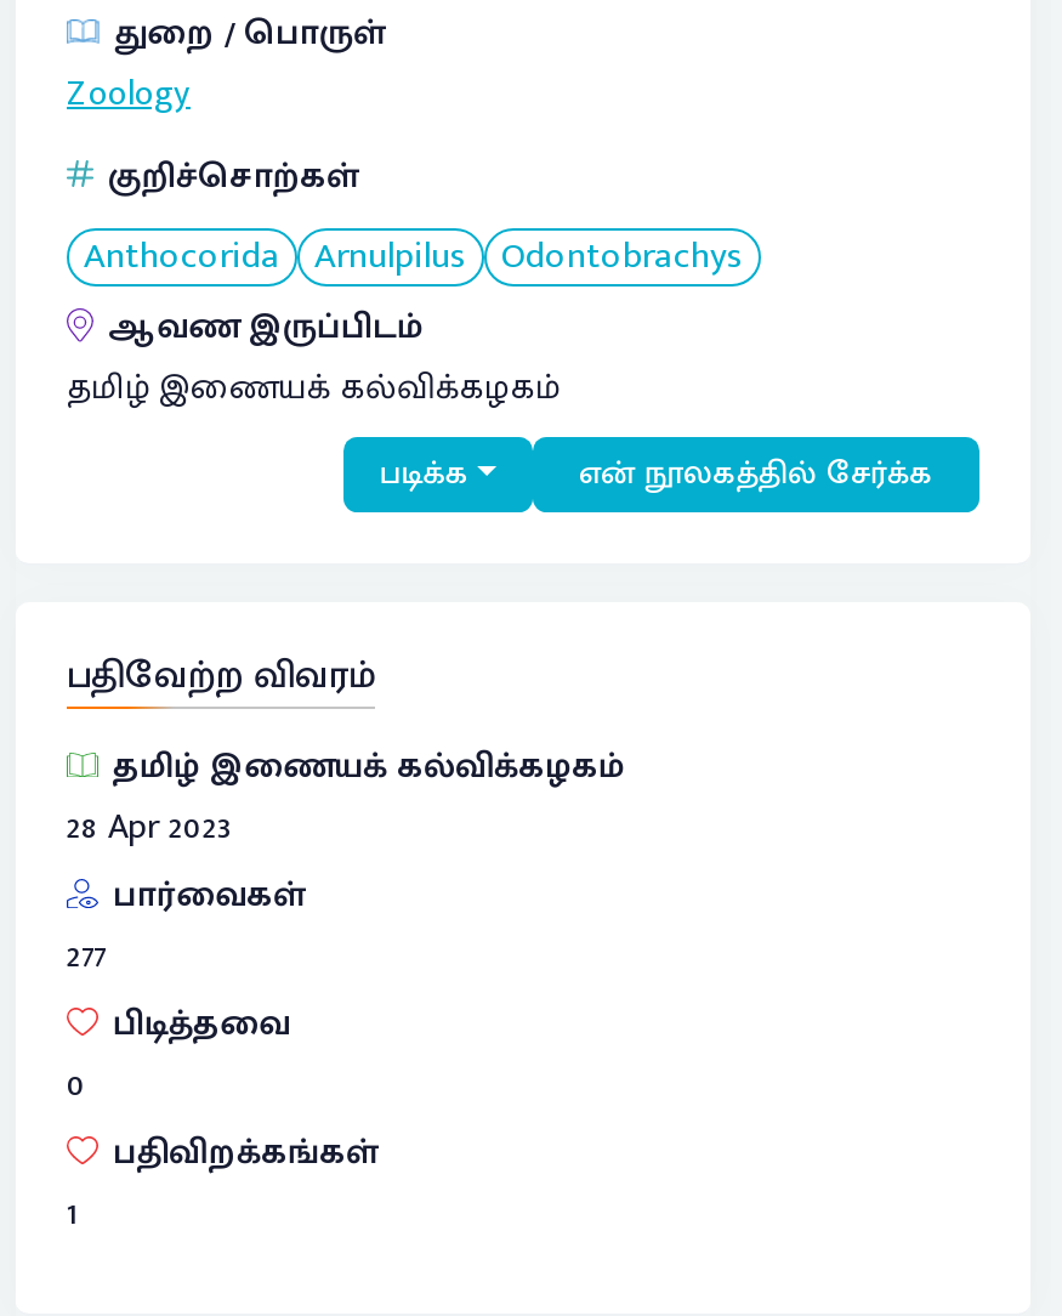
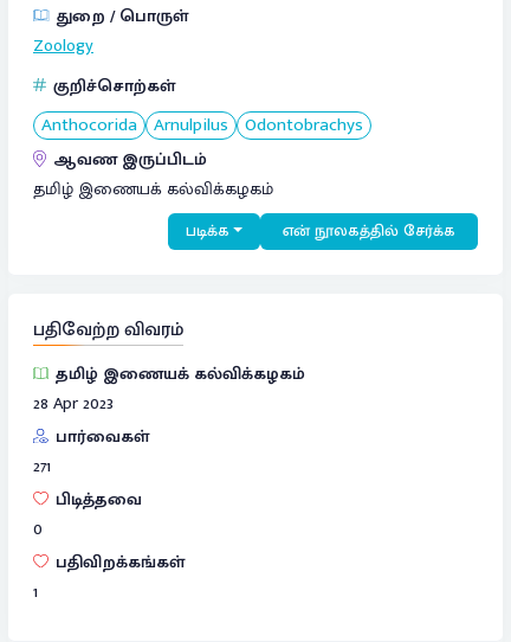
- 277
+ 271
